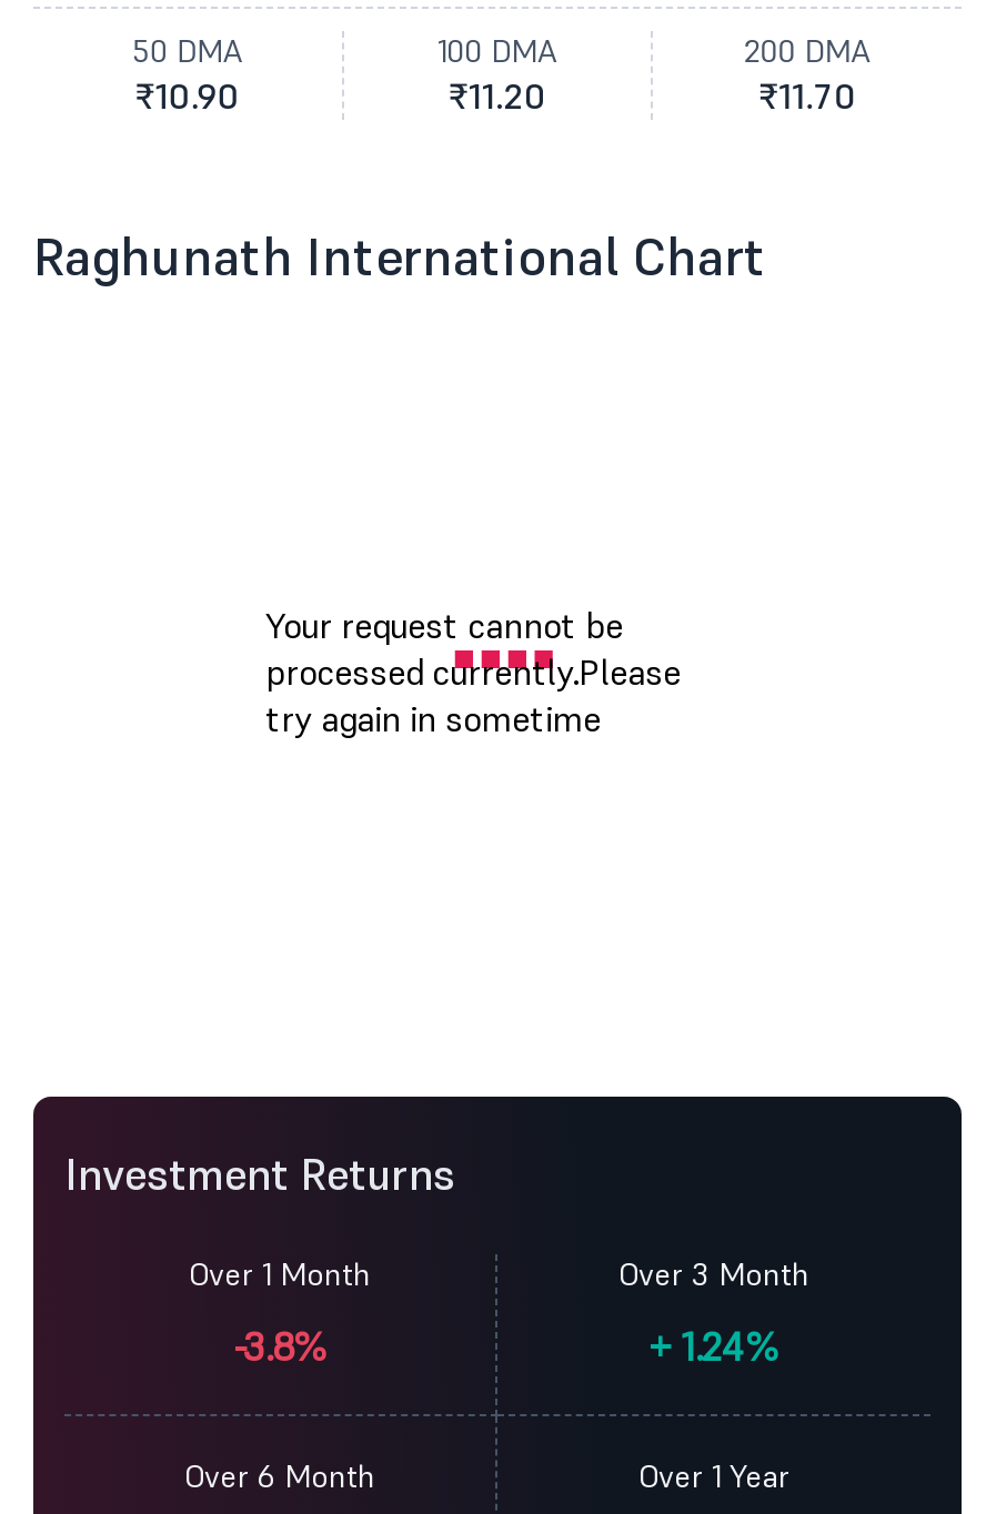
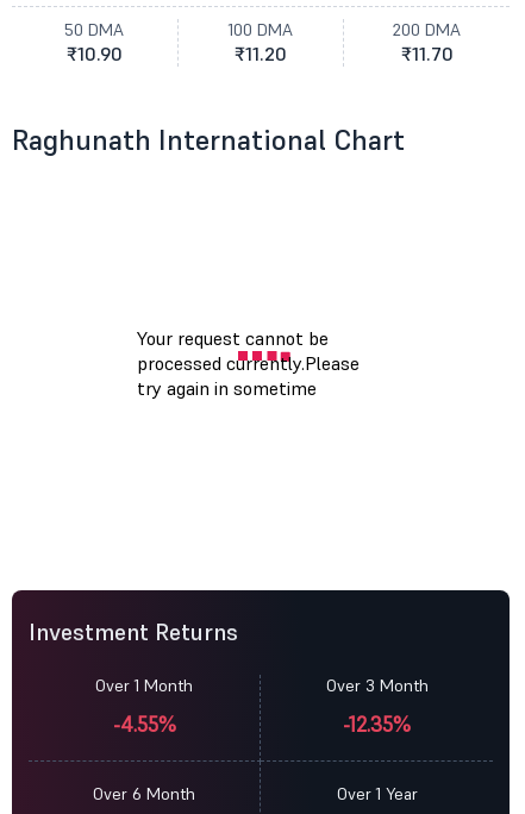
- -3.8%
+ -4.55%

- + 1.24%
+ -12.35%
